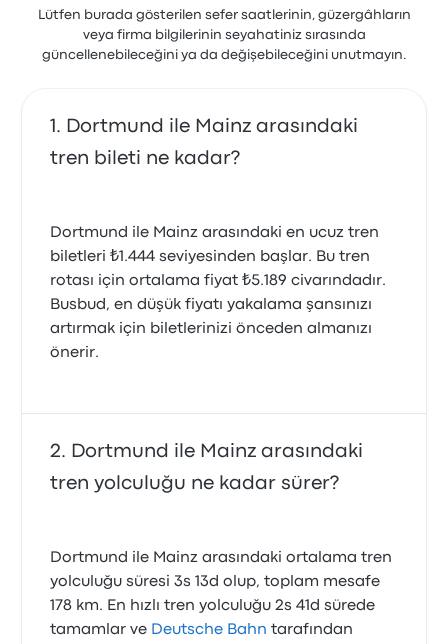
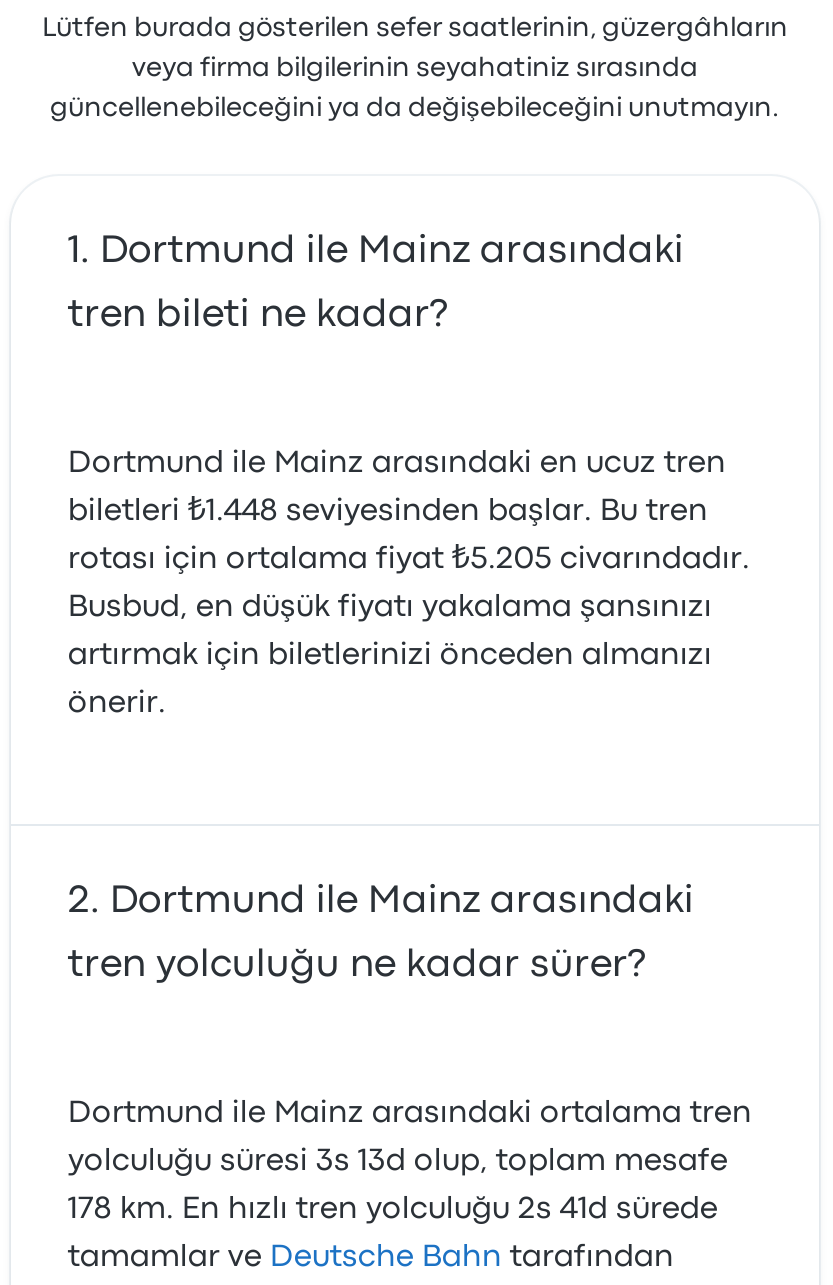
- biletleri ₺1.444 seviyesinden başlar. Bu tren
+ biletleri ₺1.448 seviyesinden başlar. Bu tren

- rotası için ortalama fiyat ₺5.189 civarındadır.
+ rotası için ortalama fiyat ₺5.205 civarındadır.
